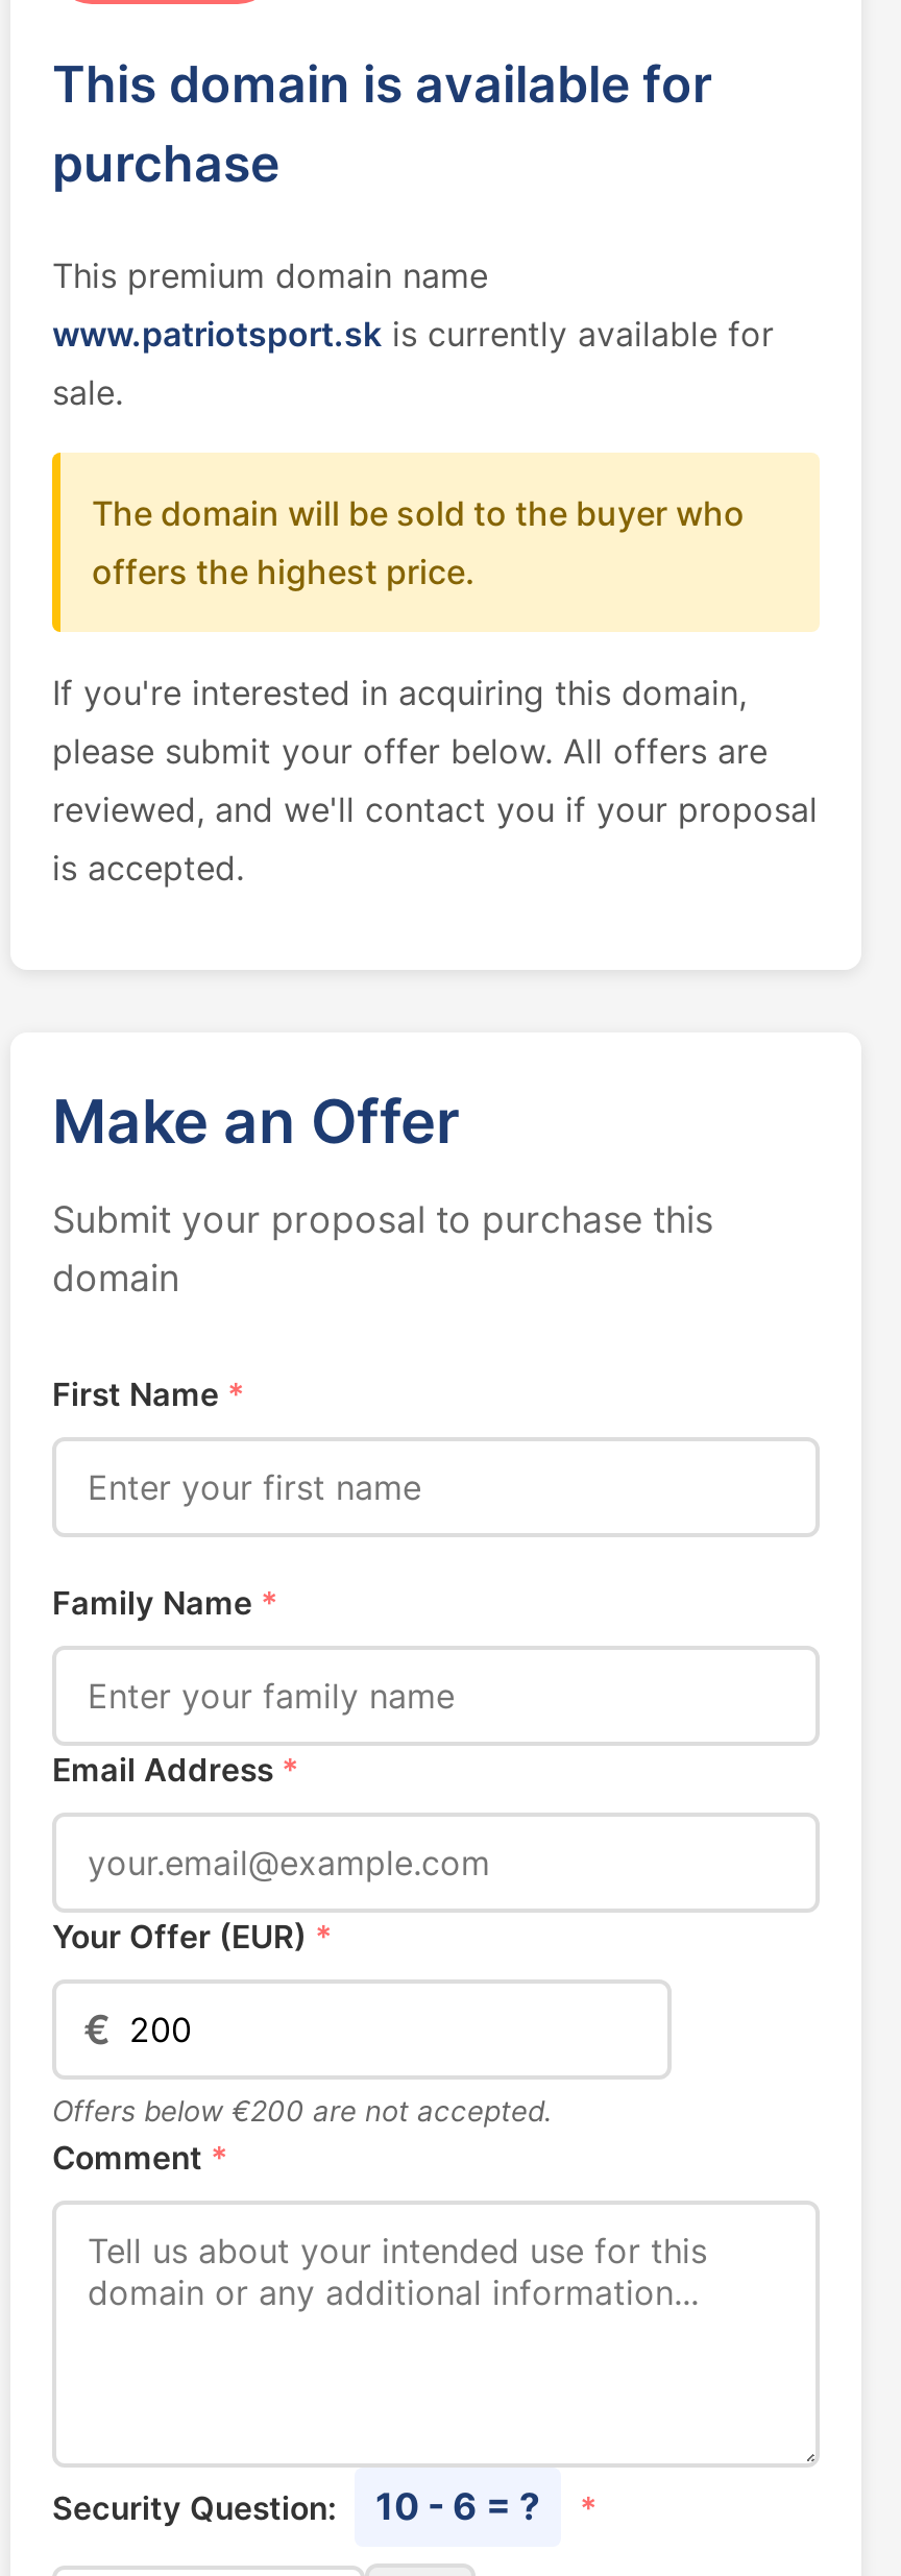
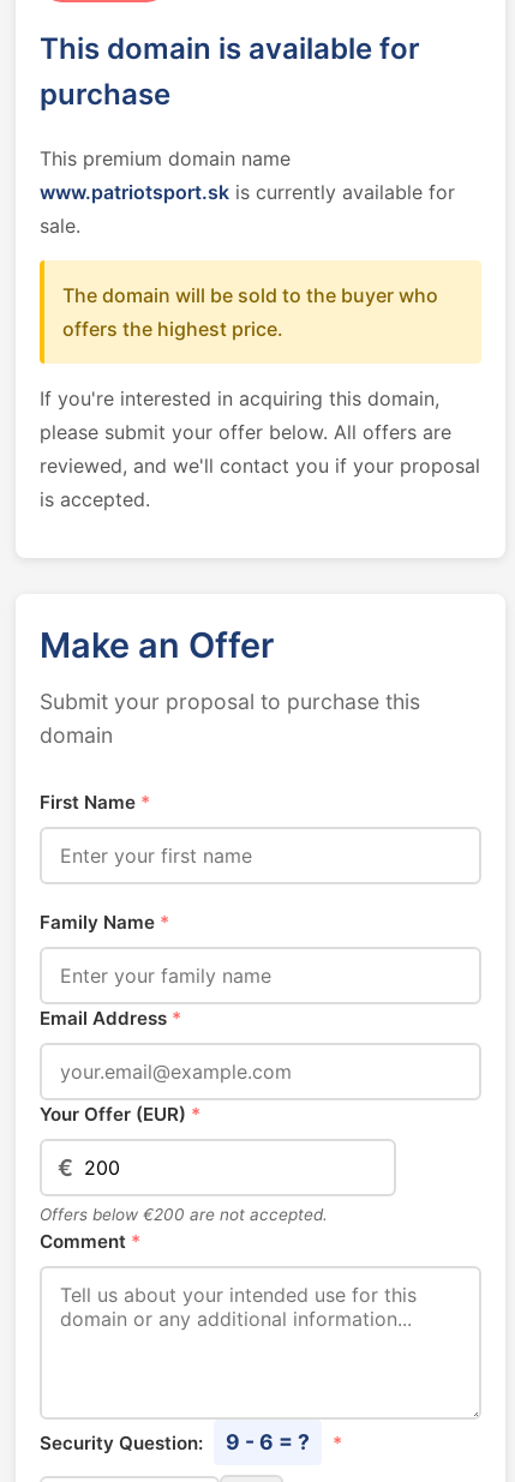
- 10 - 6 = ?
+ 9 - 6 = ?
